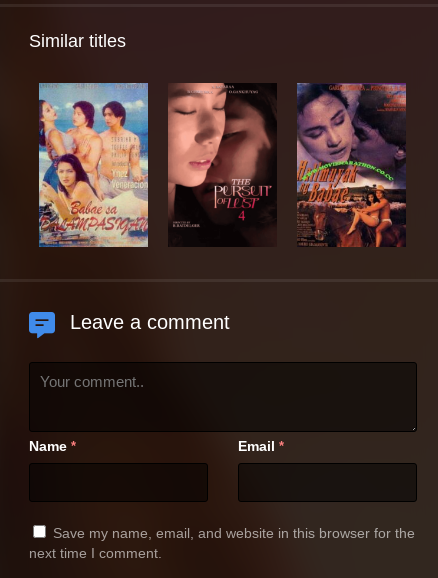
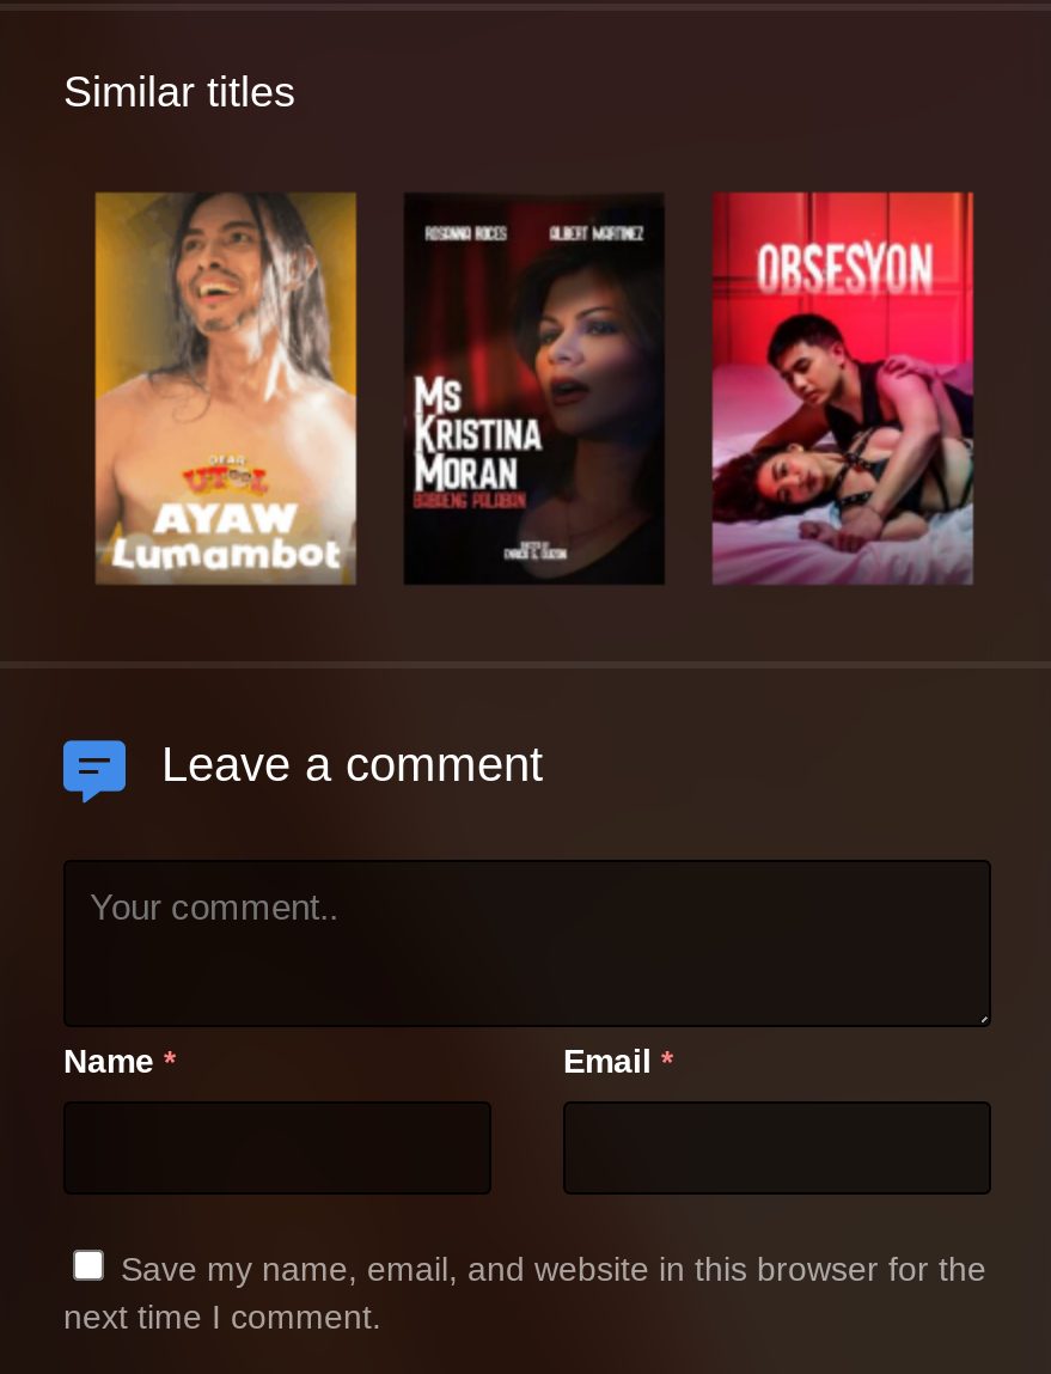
- [image]
+ [image]

- [image]
+ [image]

- [image]
+ [image]
